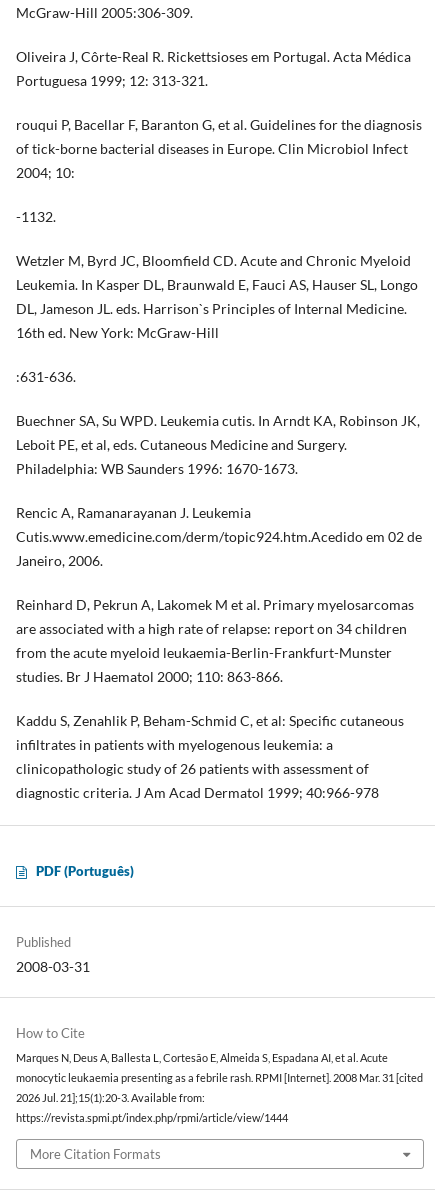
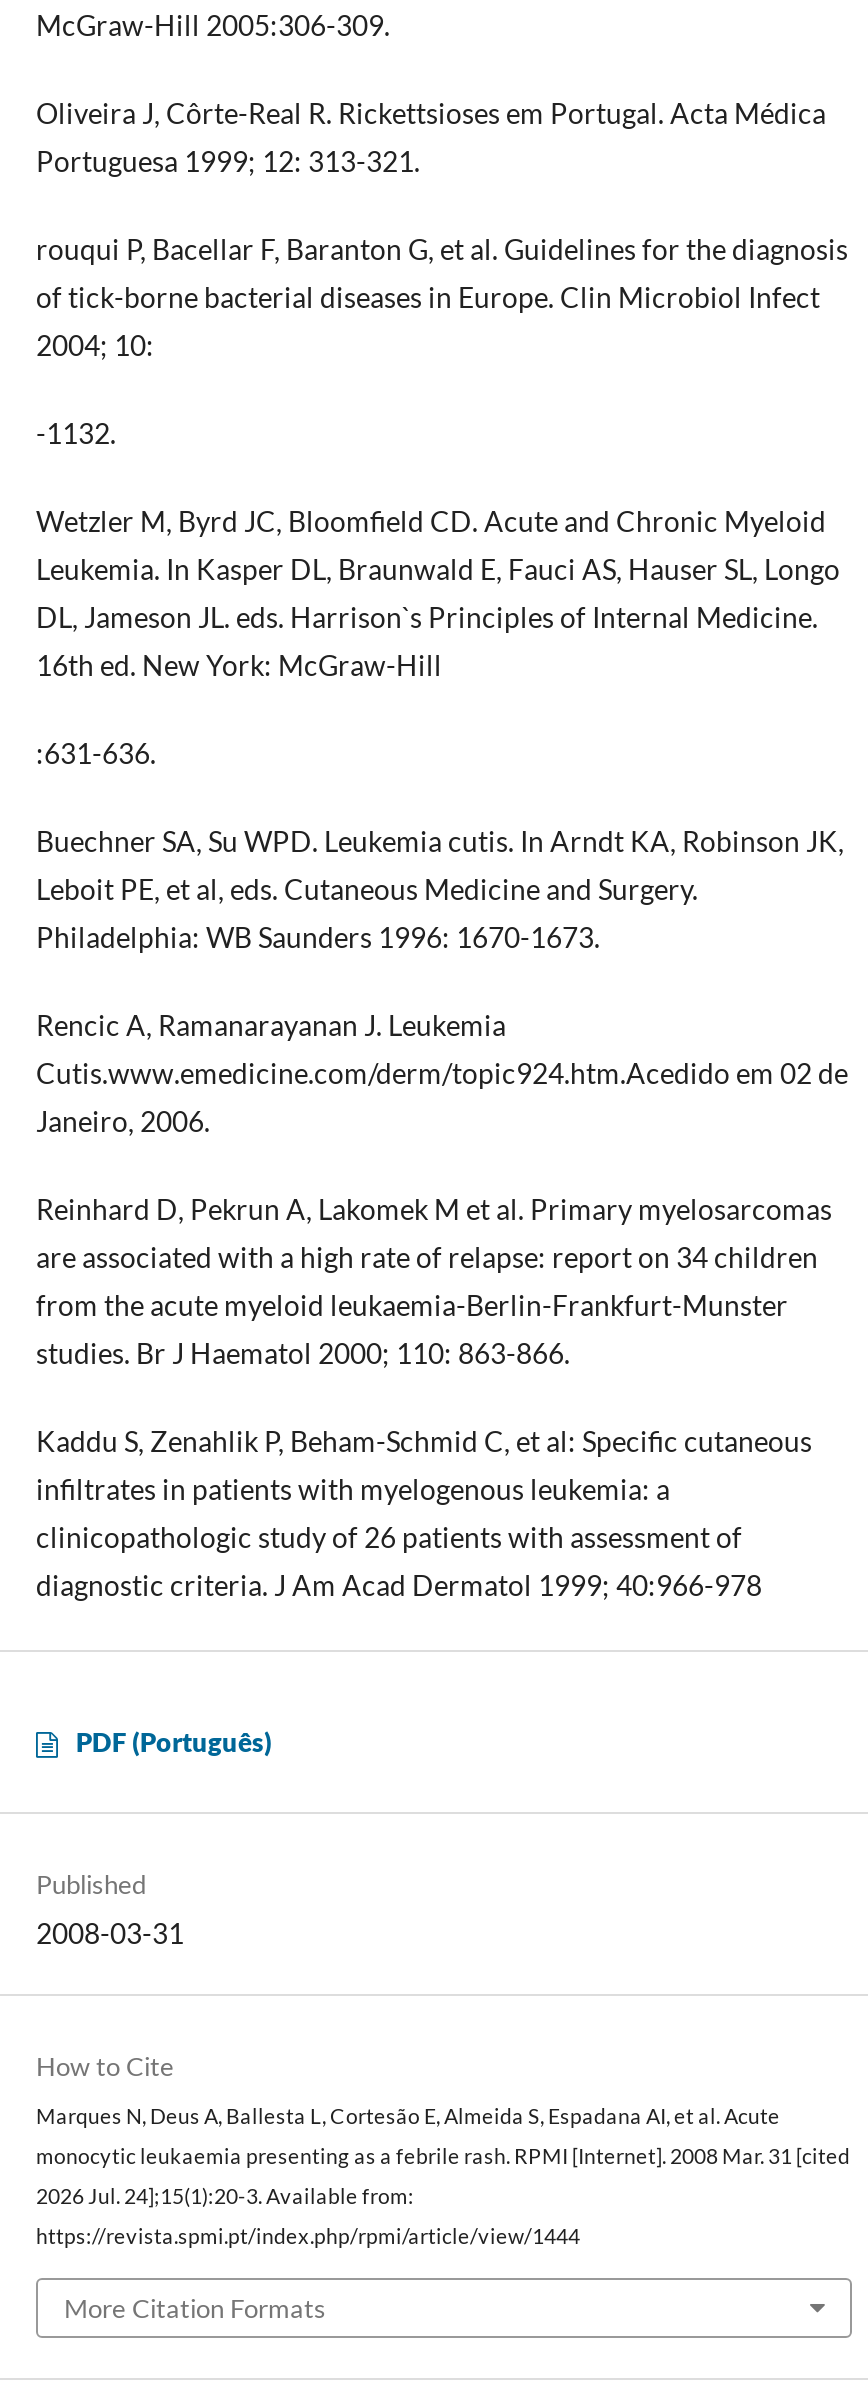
- 2026 Jul. 21];15(1):20-3. Available from:
+ 2026 Jul. 24];15(1):20-3. Available from:
